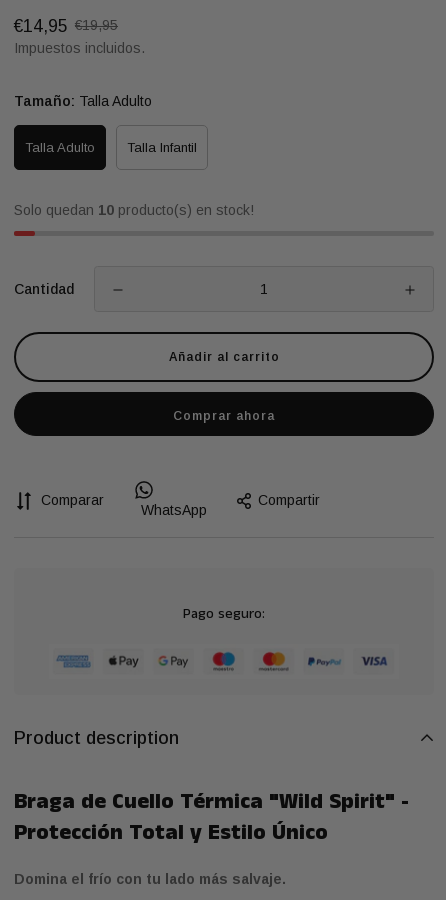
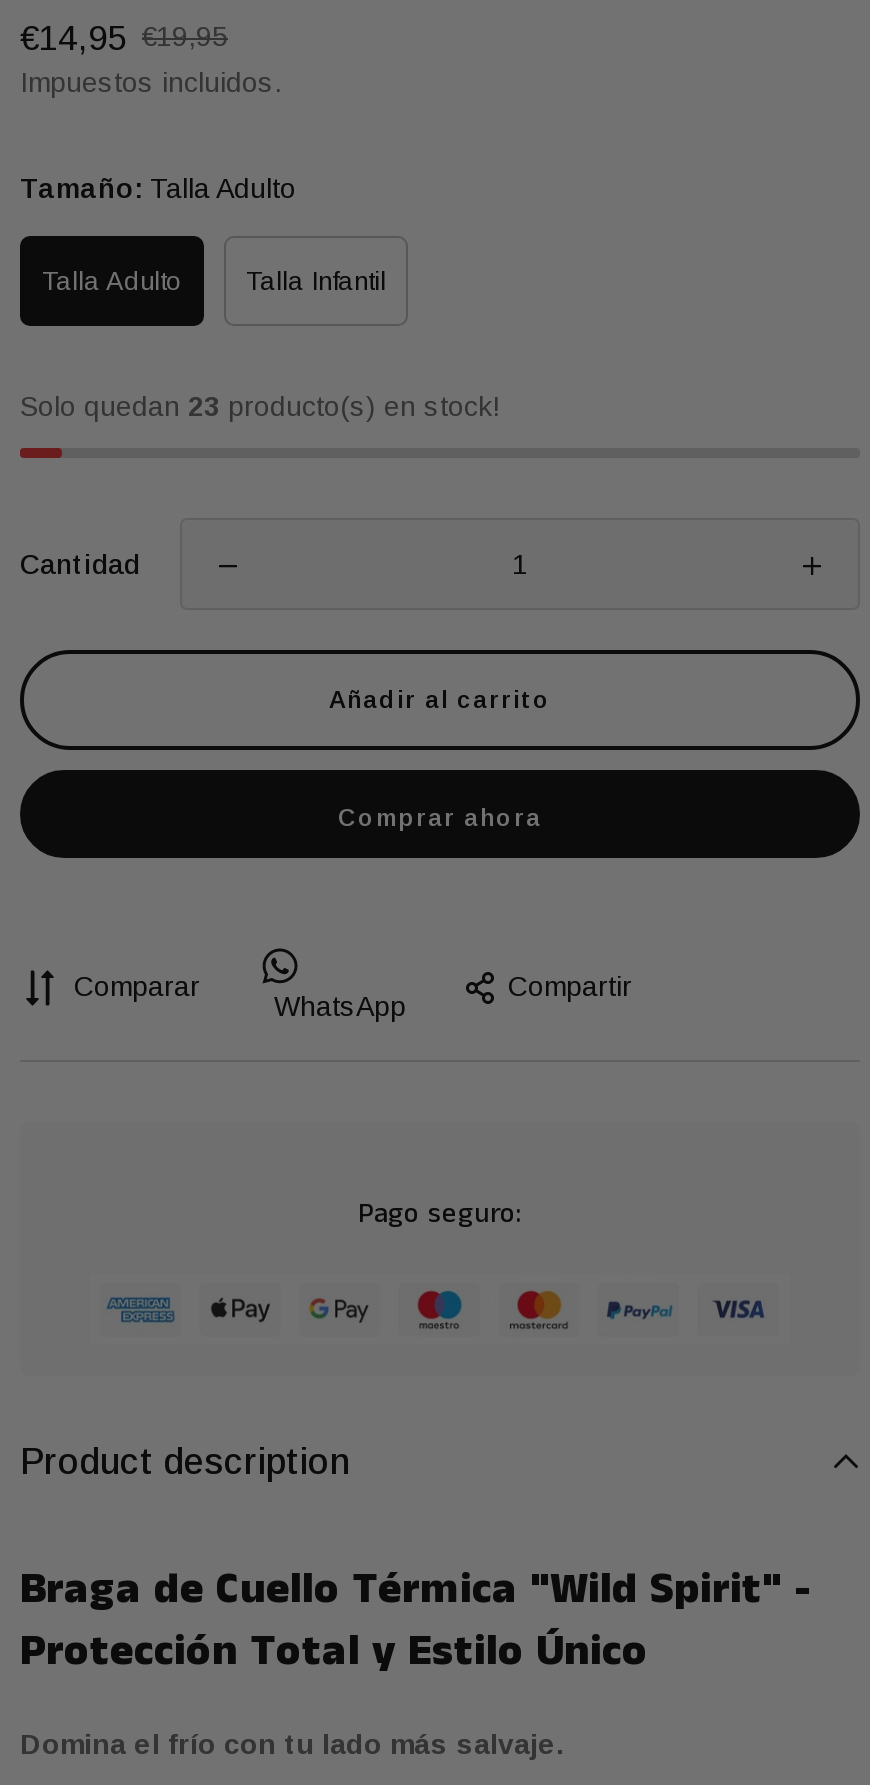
- Solo quedan 10 producto(s) en stock!
+ Solo quedan 23 producto(s) en stock!
